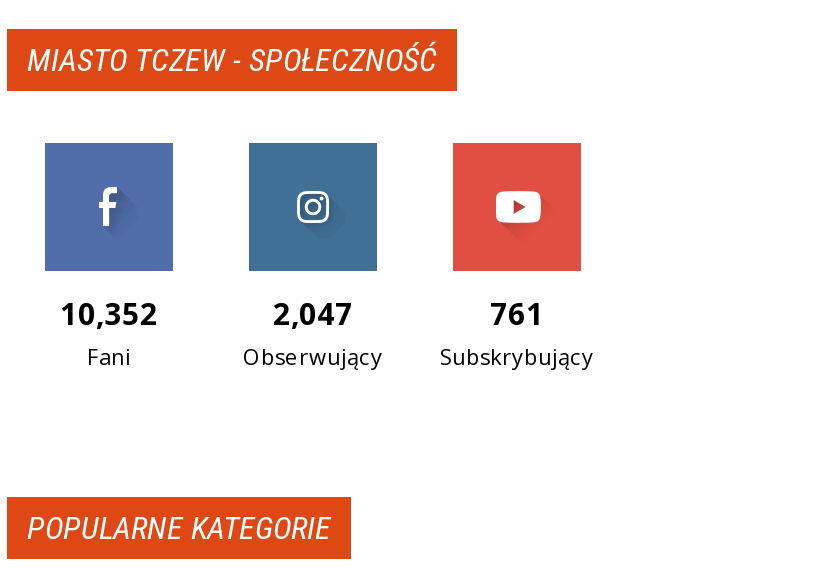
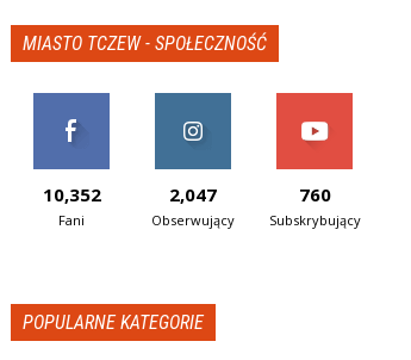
- 761
+ 760
